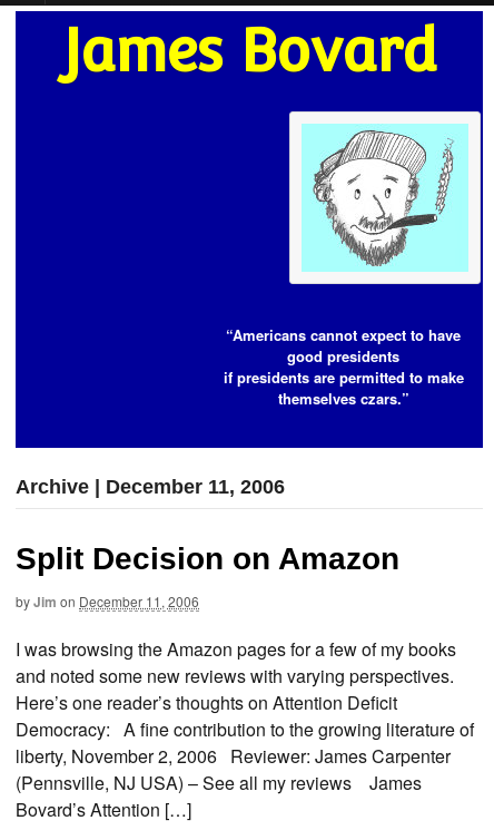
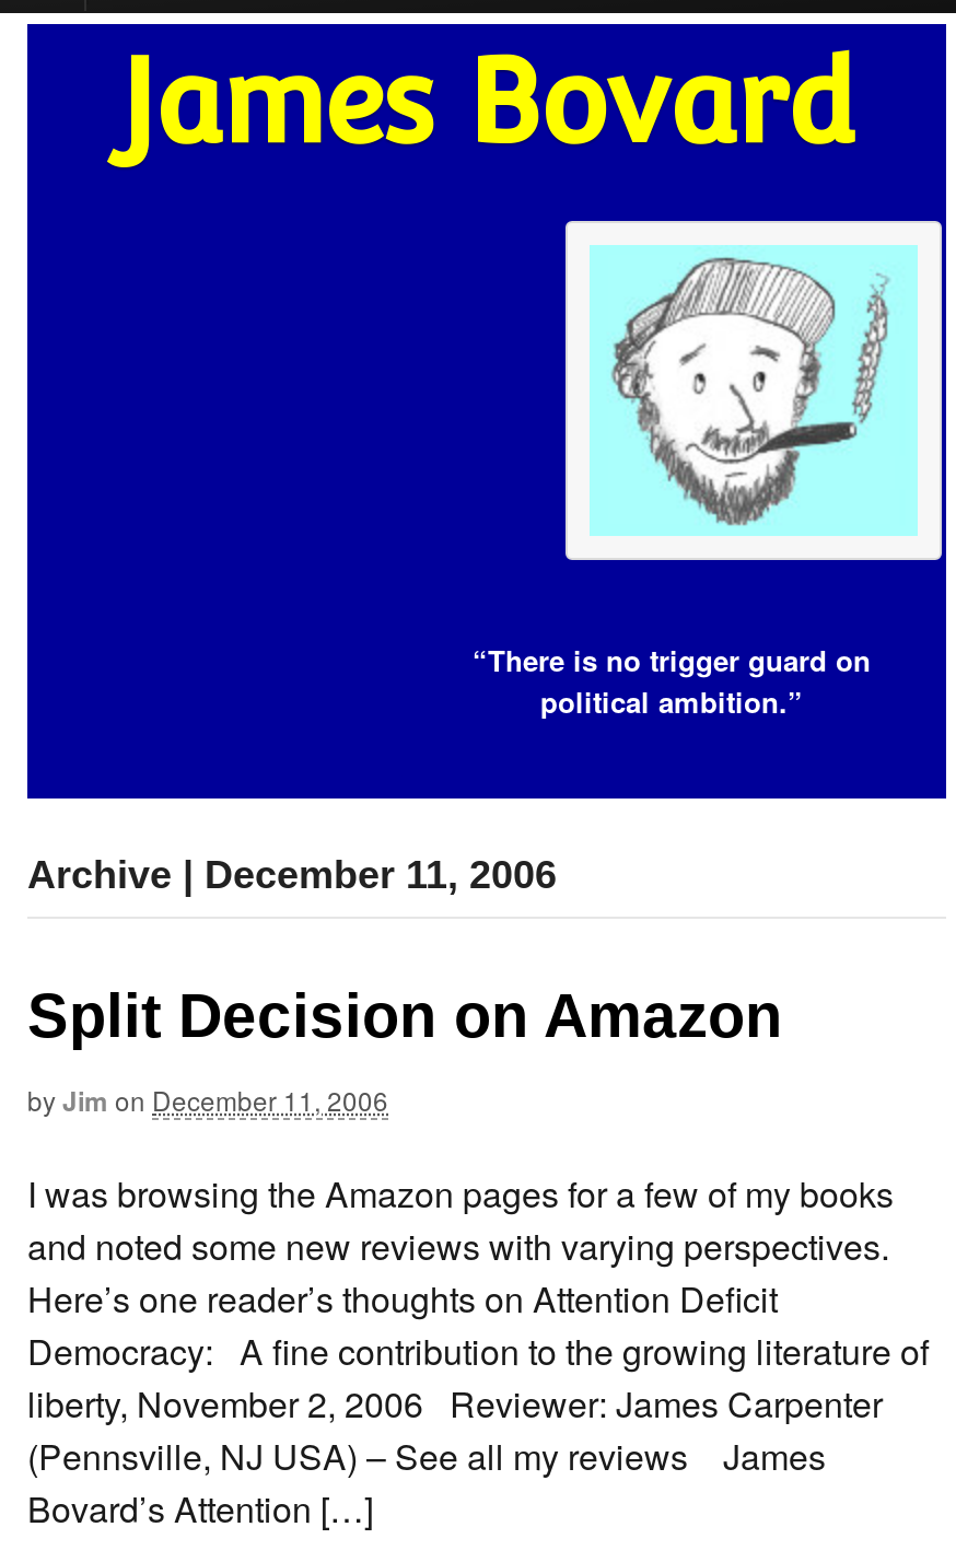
- “Americans cannot expect to have
- good presidents
- if presidents are permitted to make
- themselves czars.”
+ “There is no trigger guard on
+ political ambition.”
